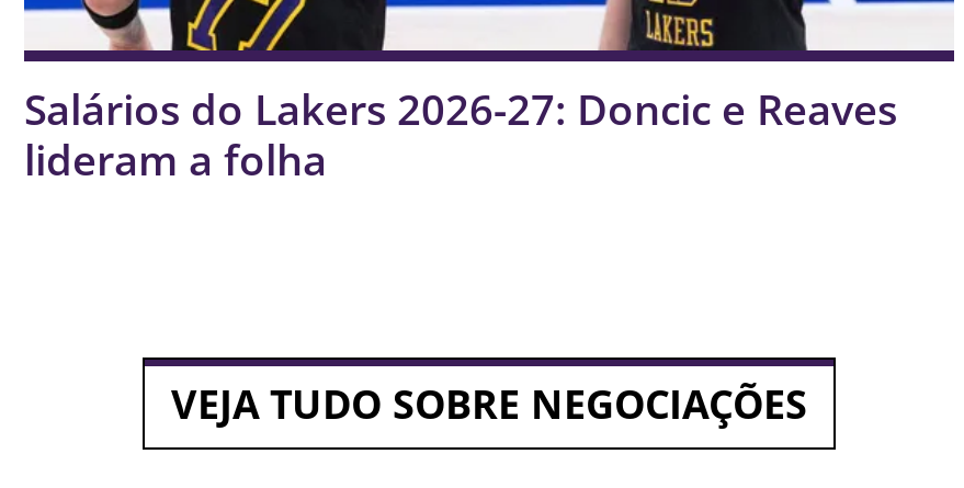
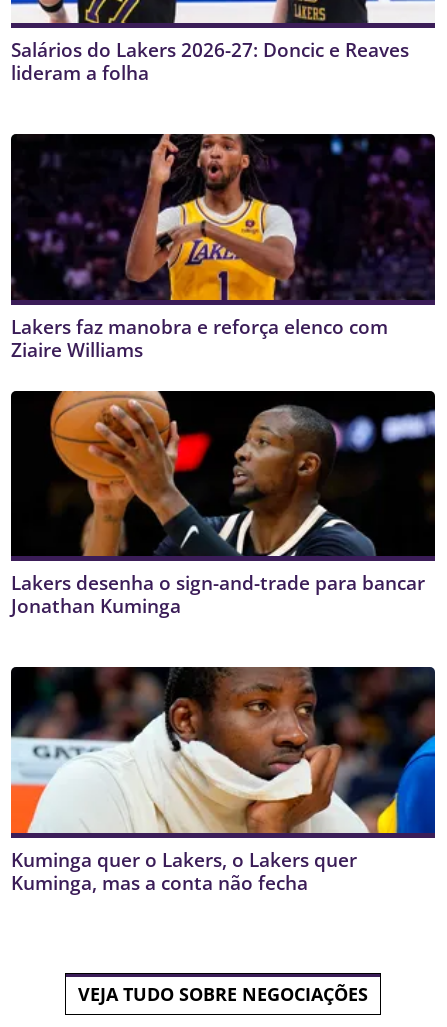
+ [image]
+ Lakers faz manobra e reforça elenco com
+ Ziaire Williams

+ [image]
+ Lakers desenha o sign-and-trade para bancar
+ Jonathan Kuminga

+ [image]
+ Kuminga quer o Lakers, o Lakers quer
+ Kuminga, mas a conta não fecha
